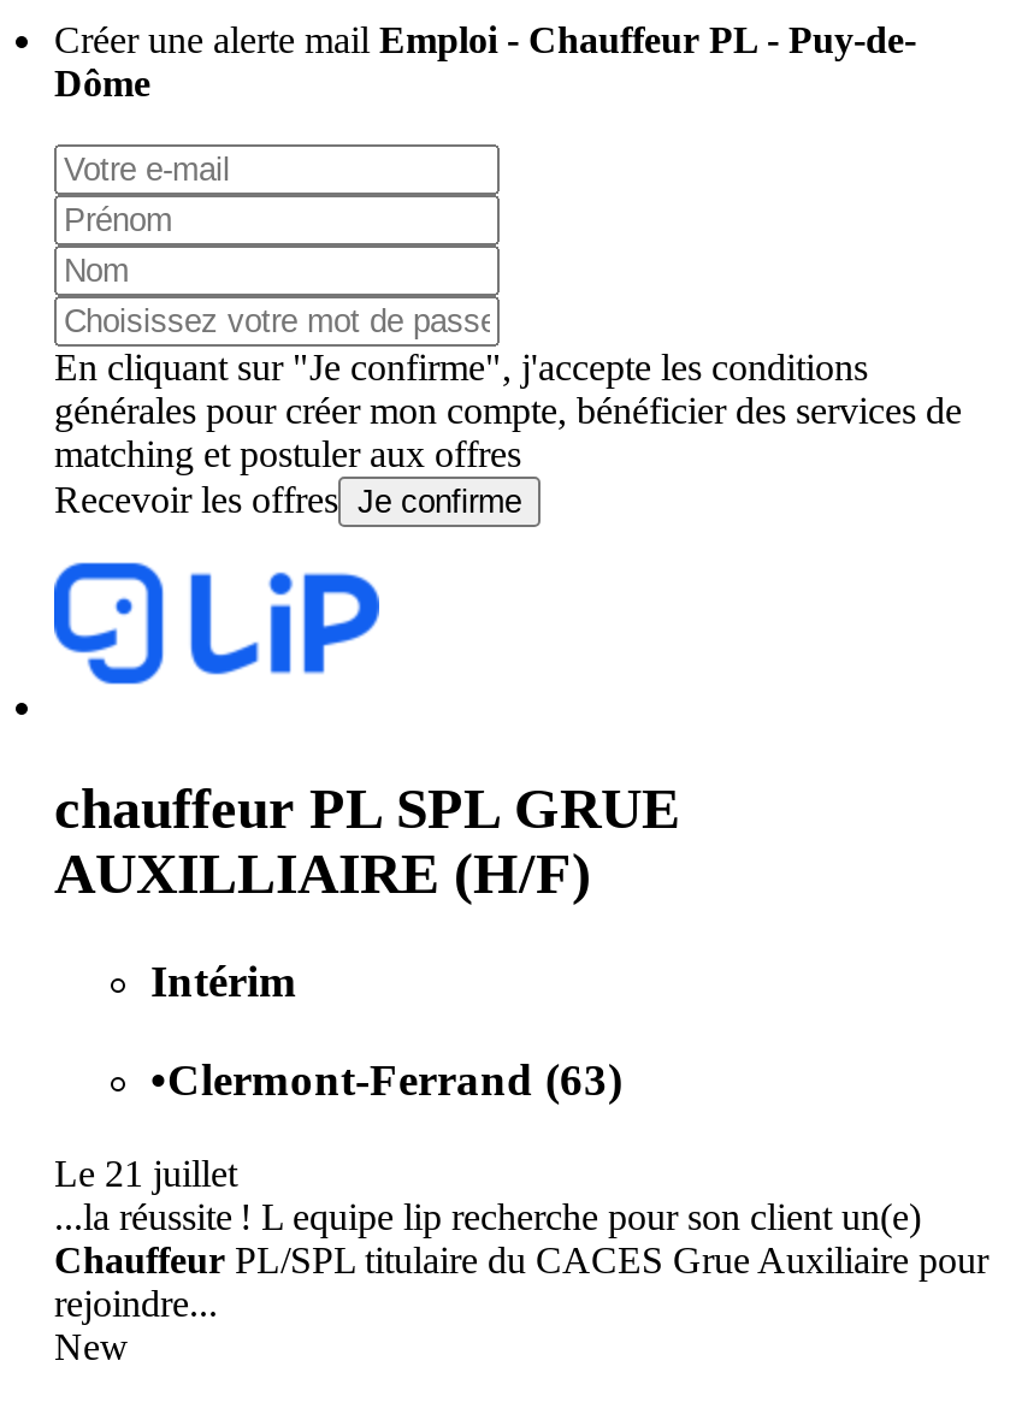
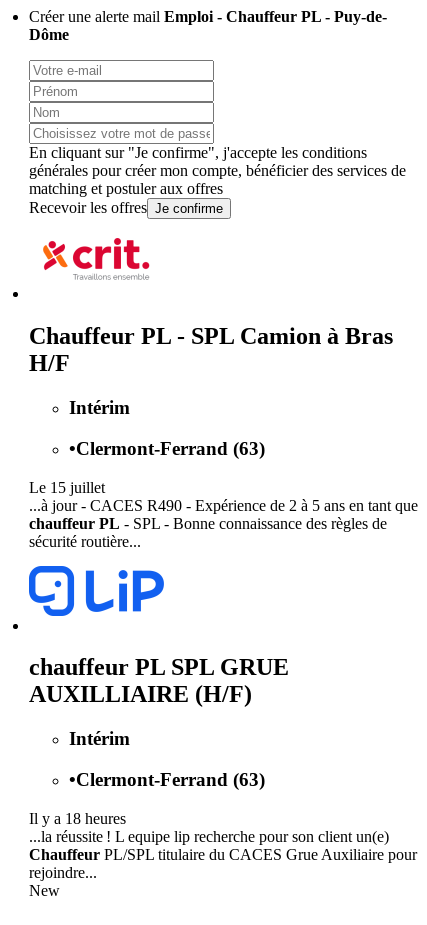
+ Chauffeur PL - SPL Camion à Bras
+ H/F
+ Intérim
+ •Clermont-Ferrand (63)
+ Le 15 juillet
+ ...à jour - CACES R490 - Expérience de 2 à 5 ans en tant que
+ chauffeur PL - SPL - Bonne connaissance des règles de
+ sécurité routière...

+ [image]

- Le 21 juillet
+ Il y a 18 heures
